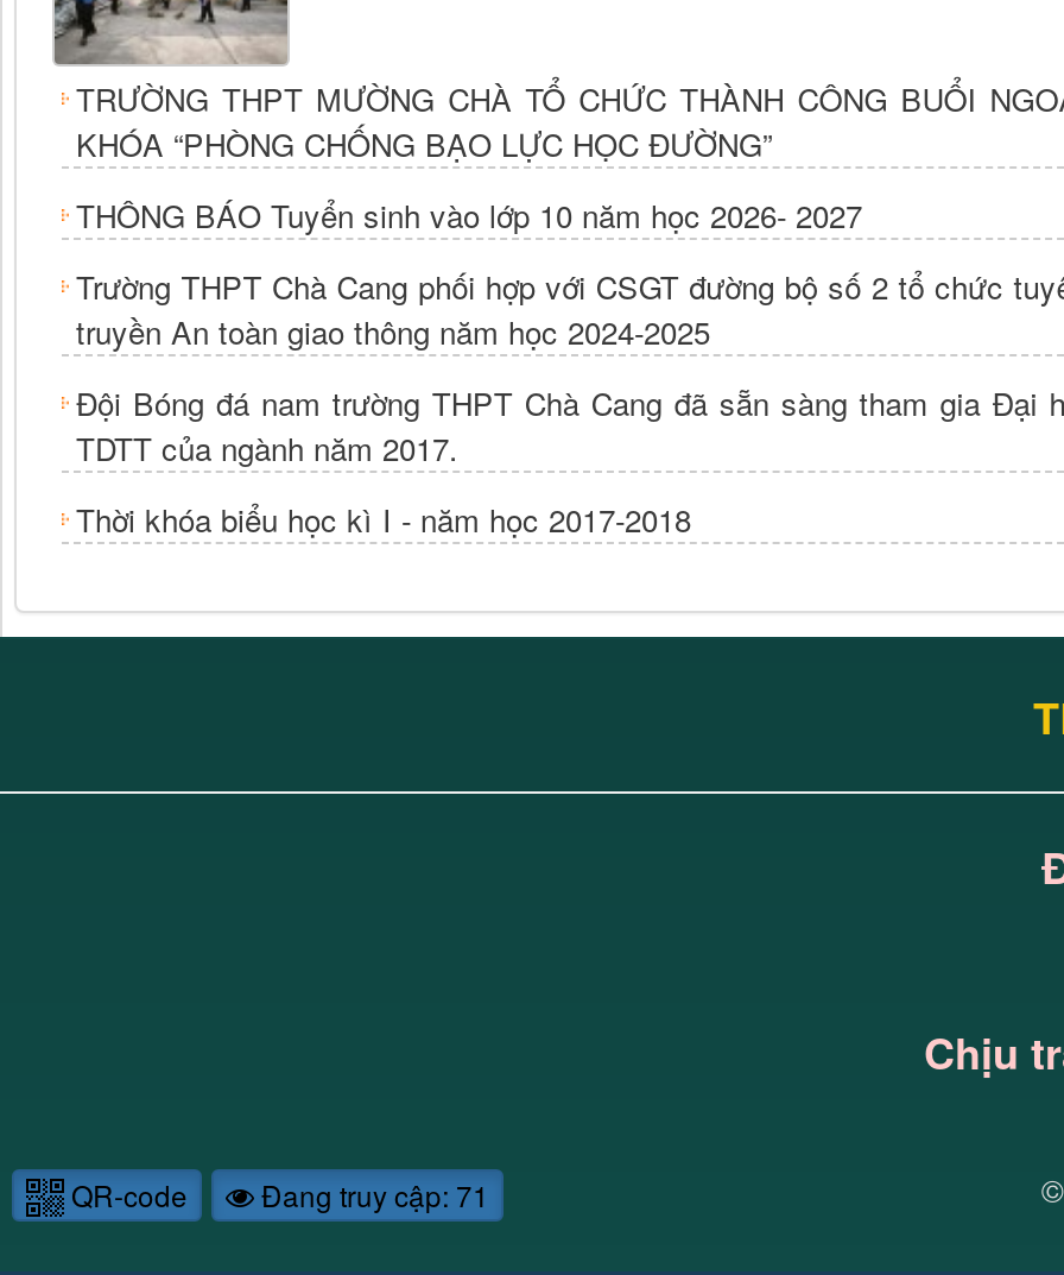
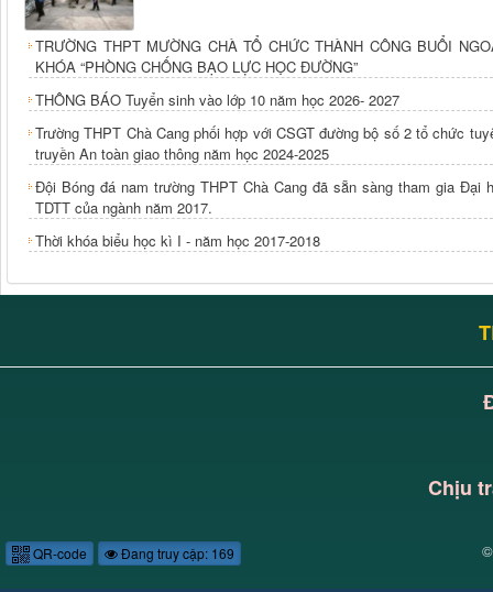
- QR-code Đang truy cập: 71
+ QR-code Đang truy cập: 169
